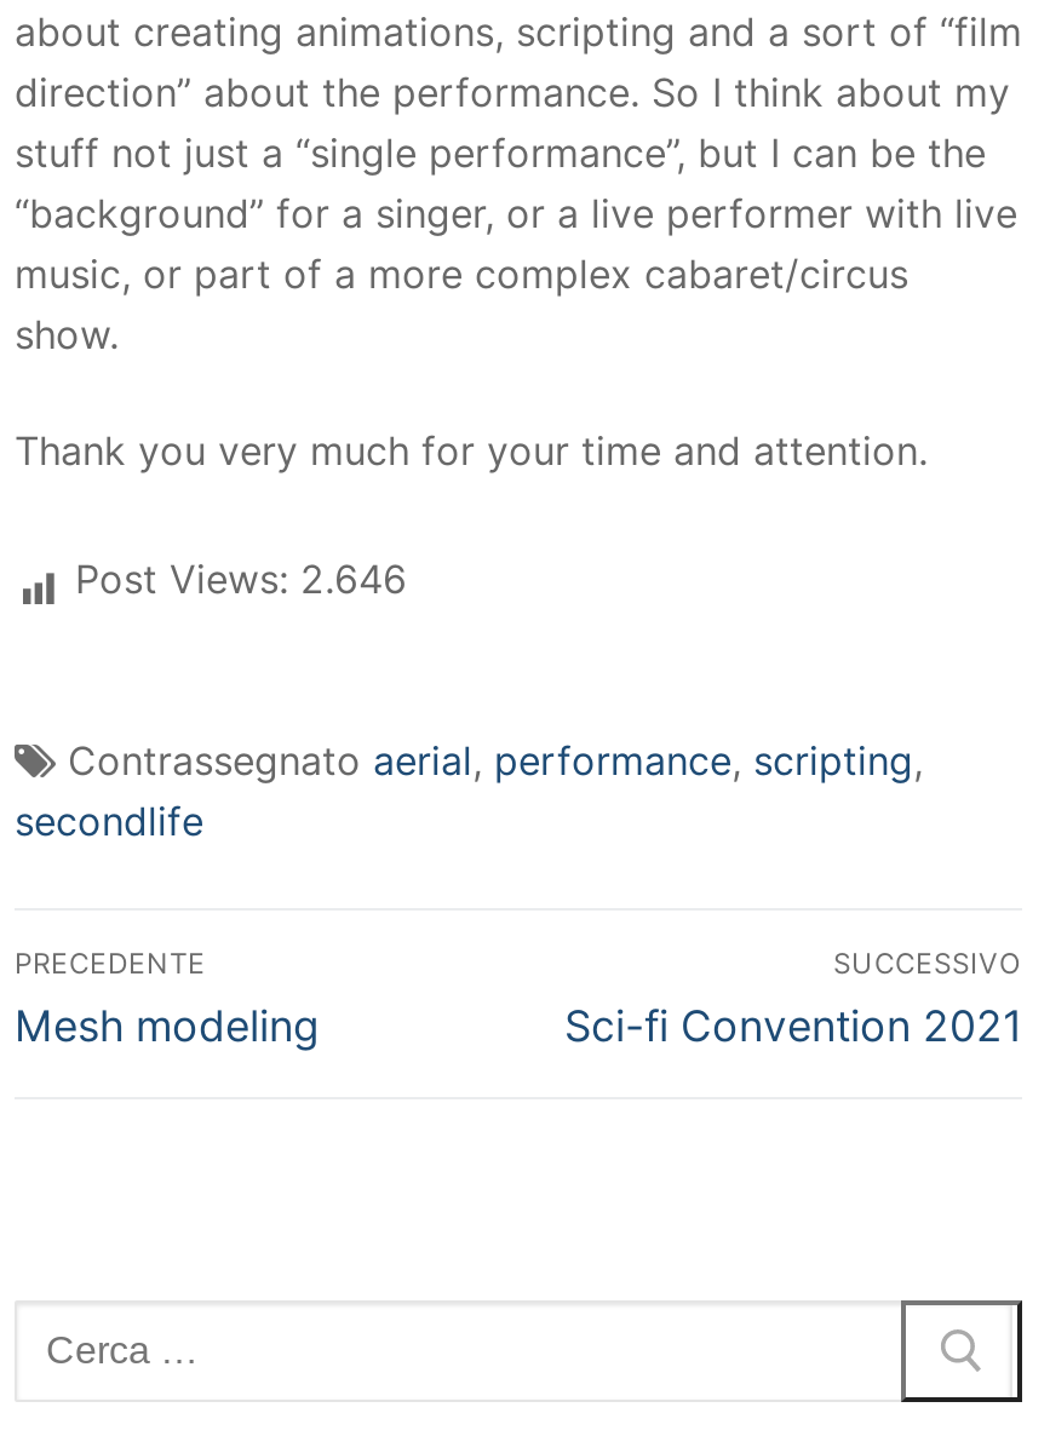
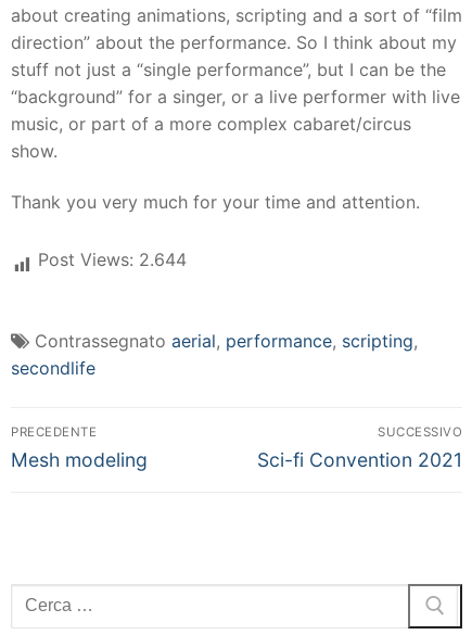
- Post Views: 2.646
+ Post Views: 2.644
